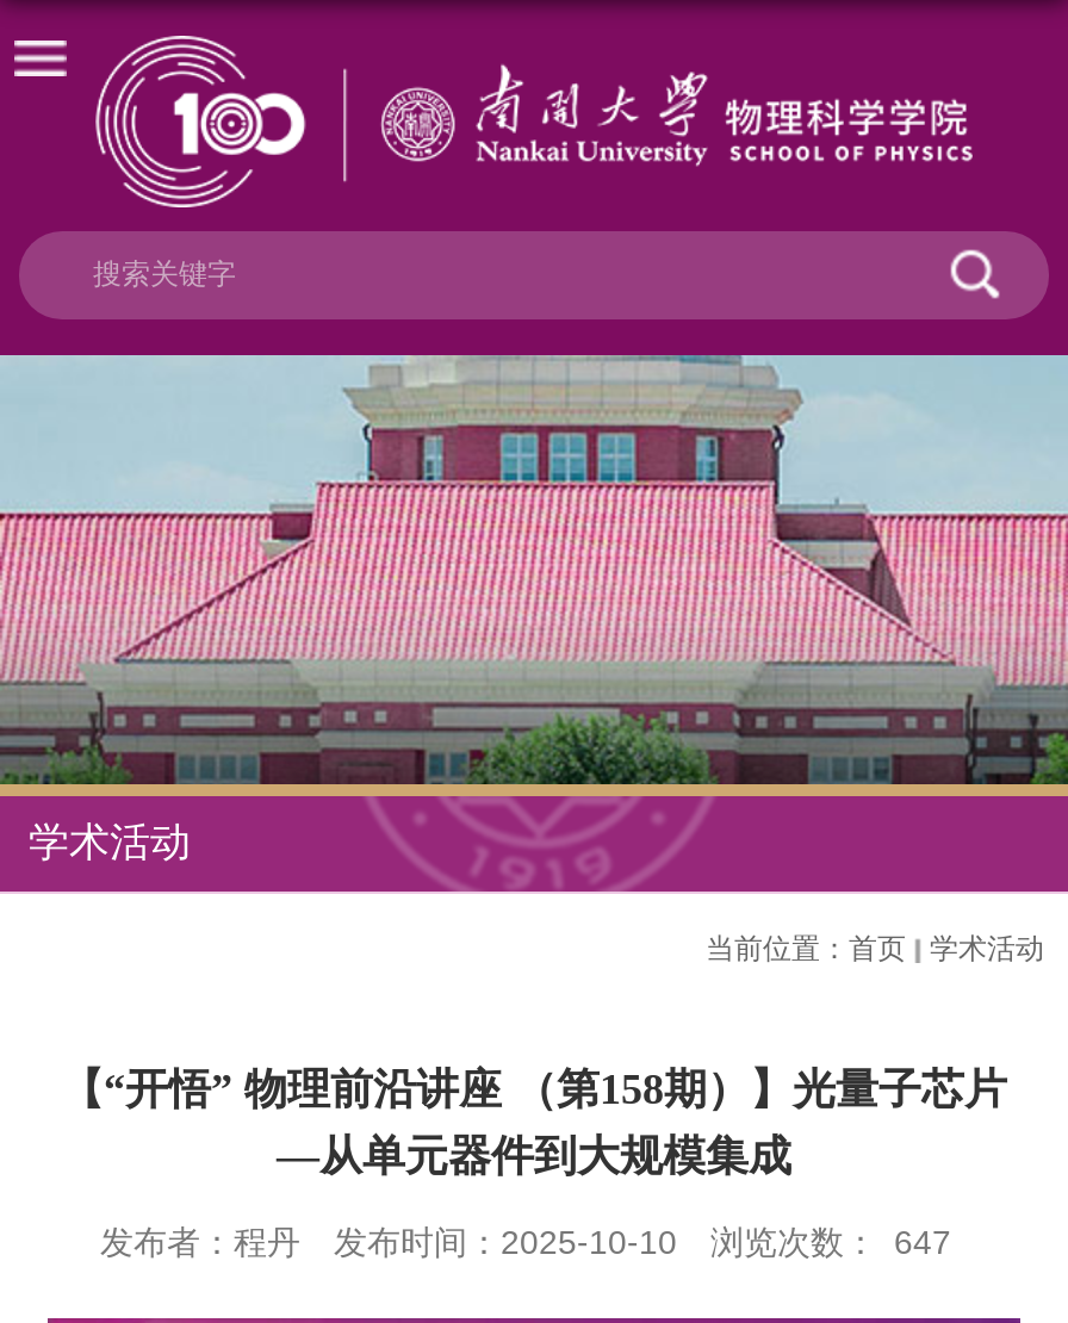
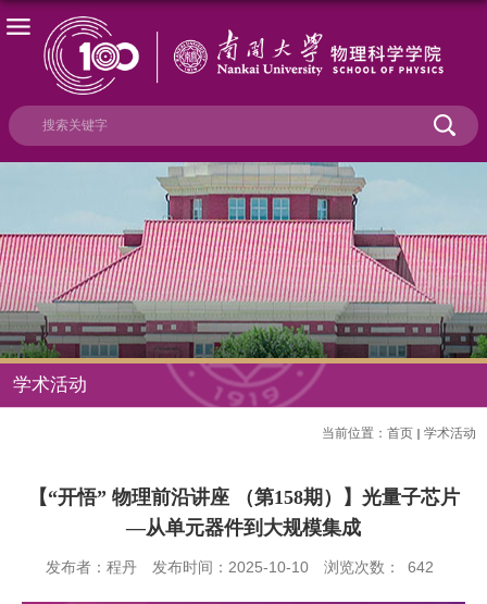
- 发布者：程丹 发布时间：2025-10-10 浏览次数： 647
+ 发布者：程丹 发布时间：2025-10-10 浏览次数： 642
